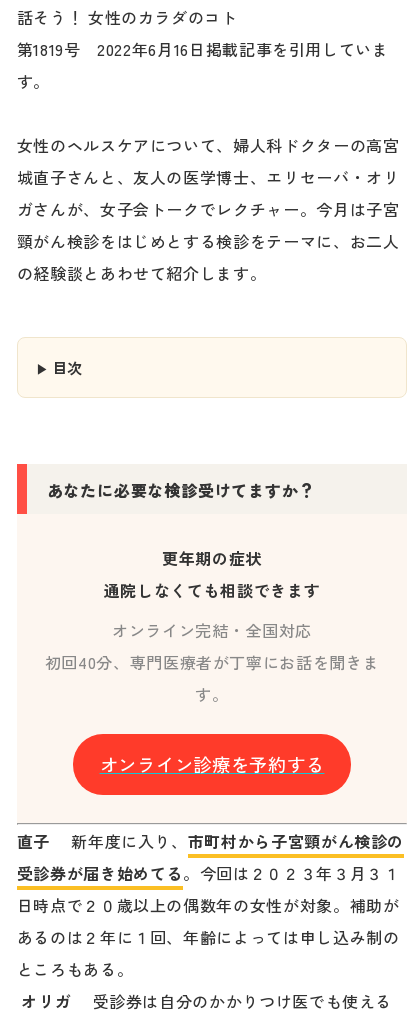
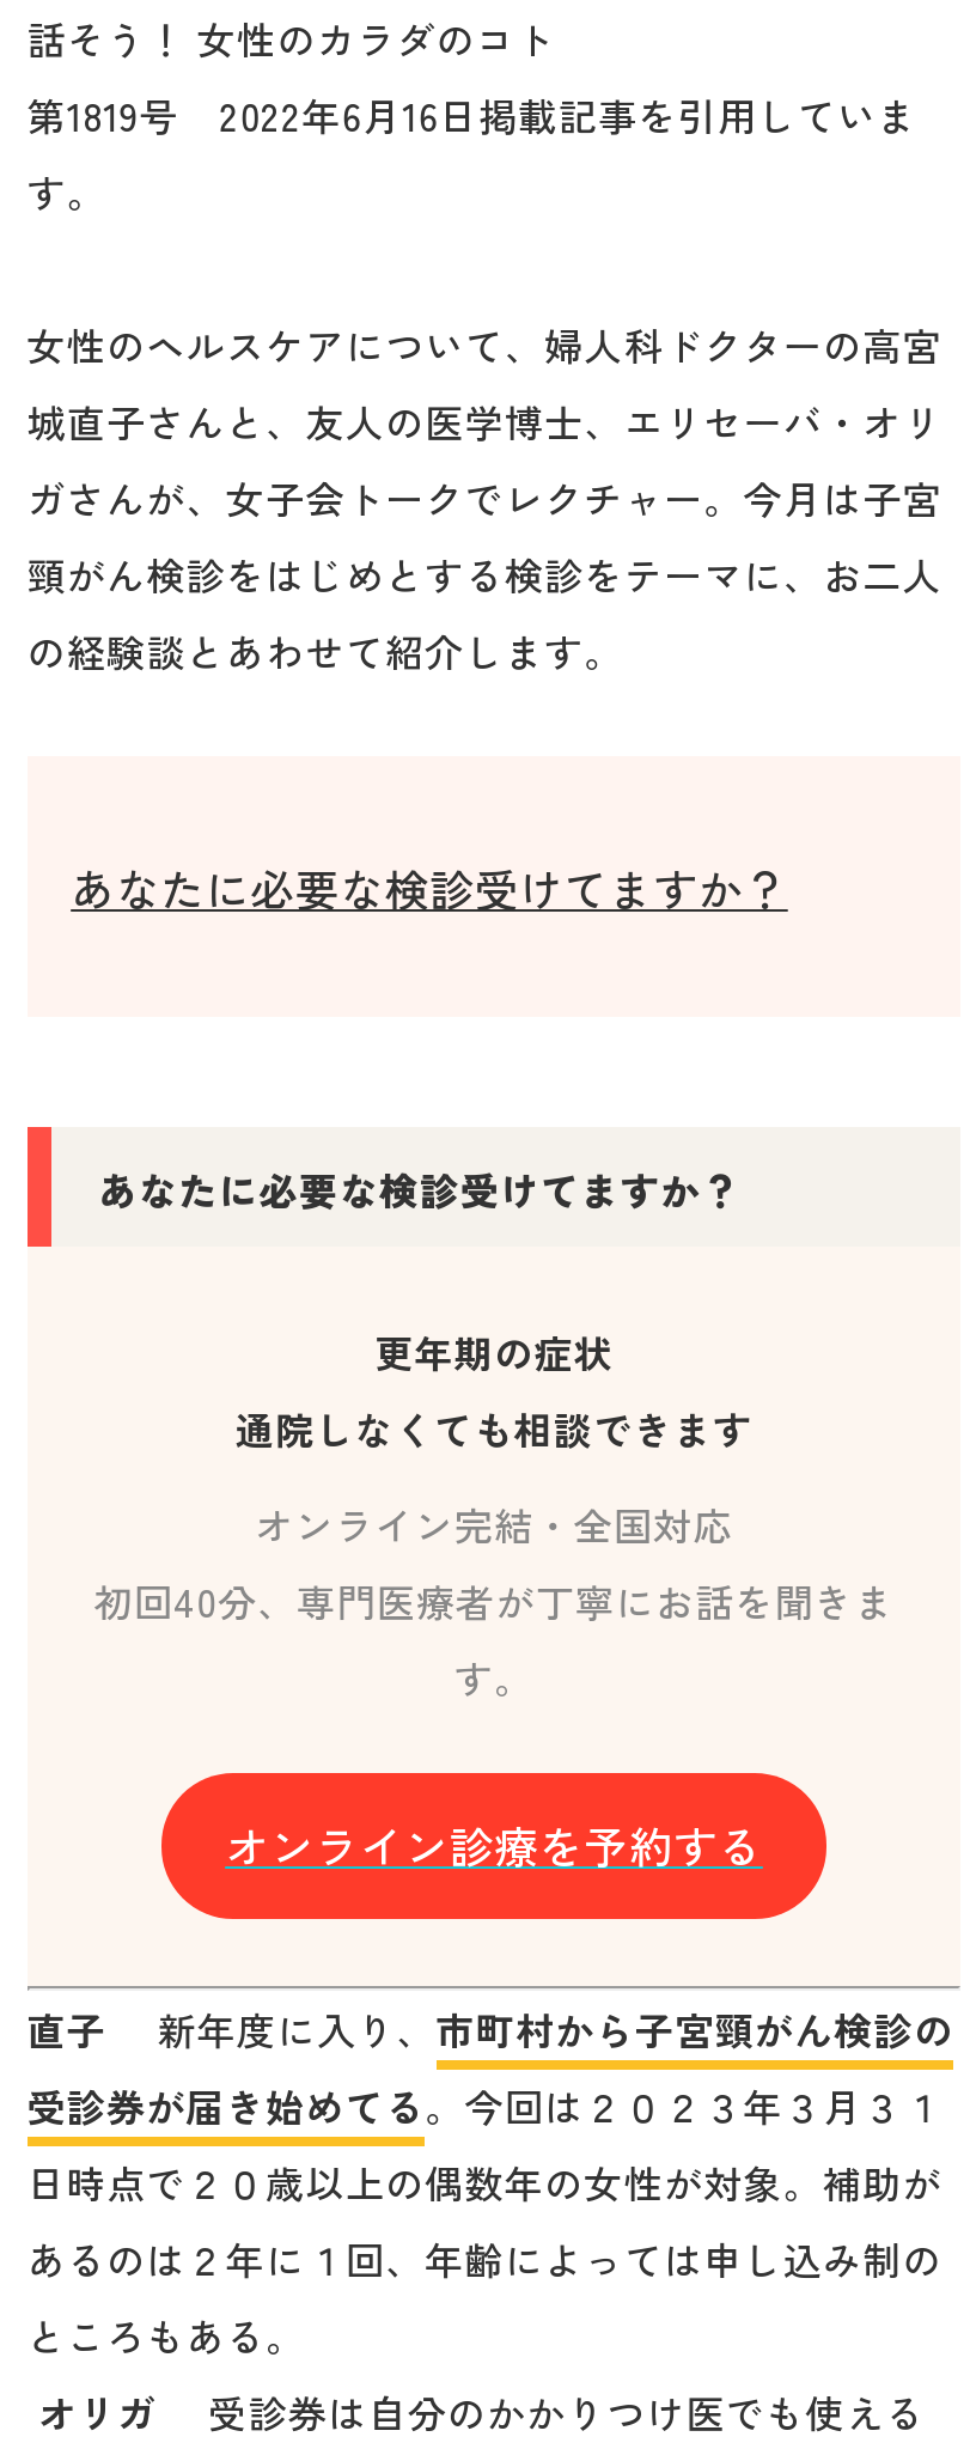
- 目次
+ あなたに必要な検診受けてますか？
